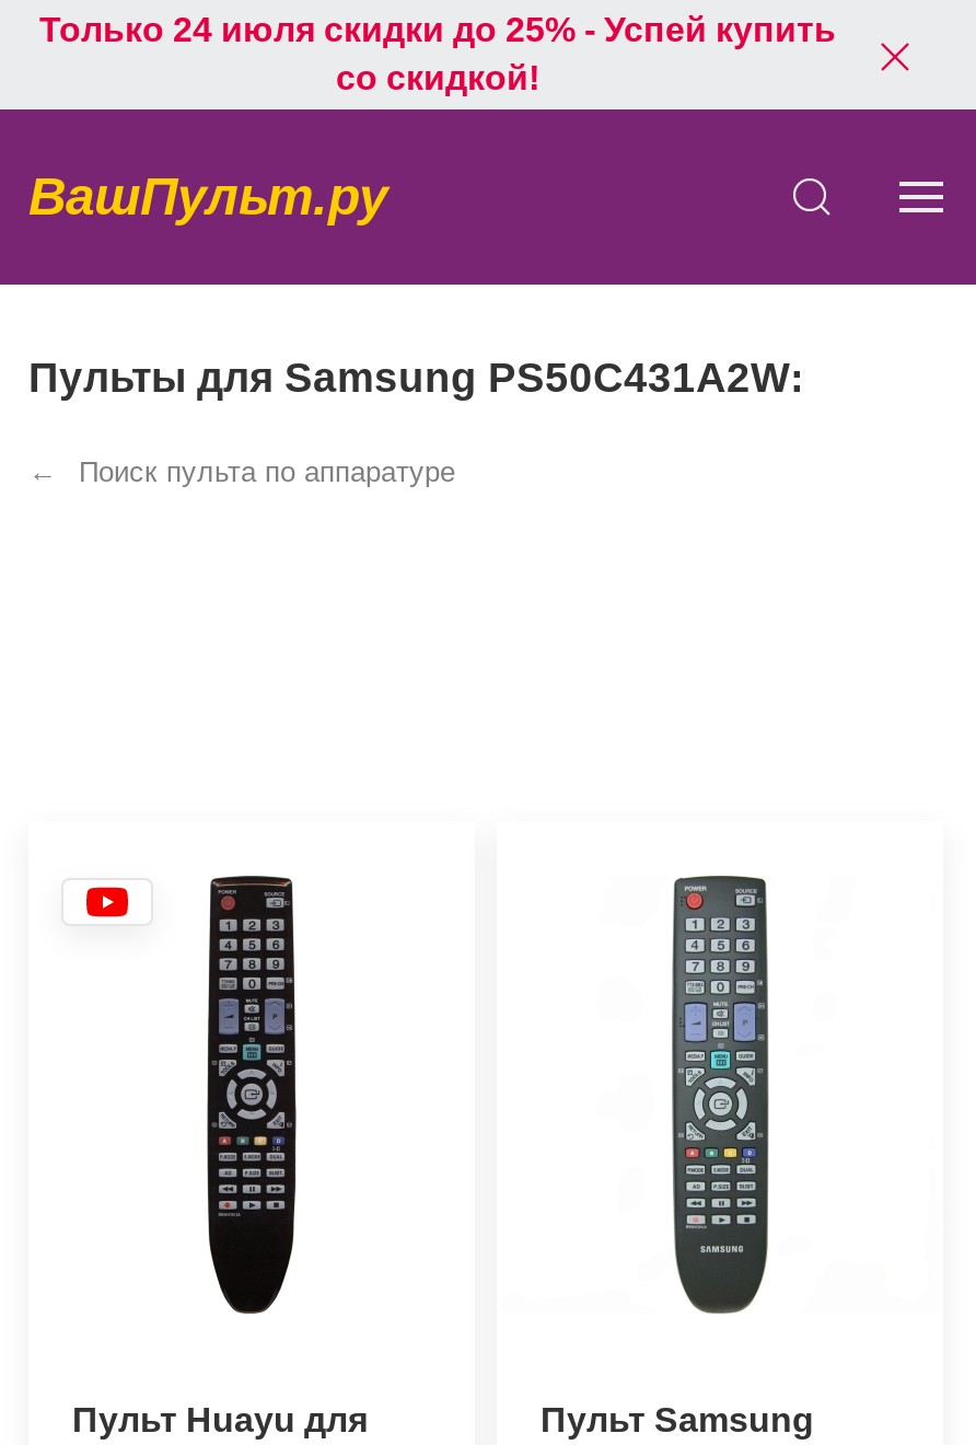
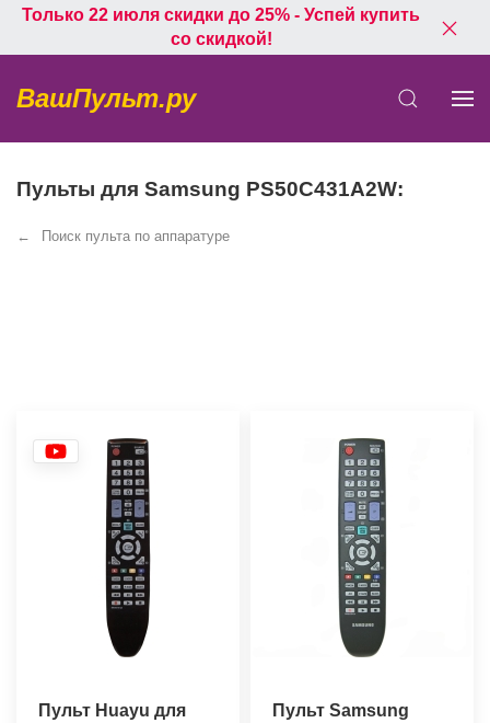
- Только 24 июля скидки до 25% - Успей купить
+ Только 22 июля скидки до 25% - Успей купить
